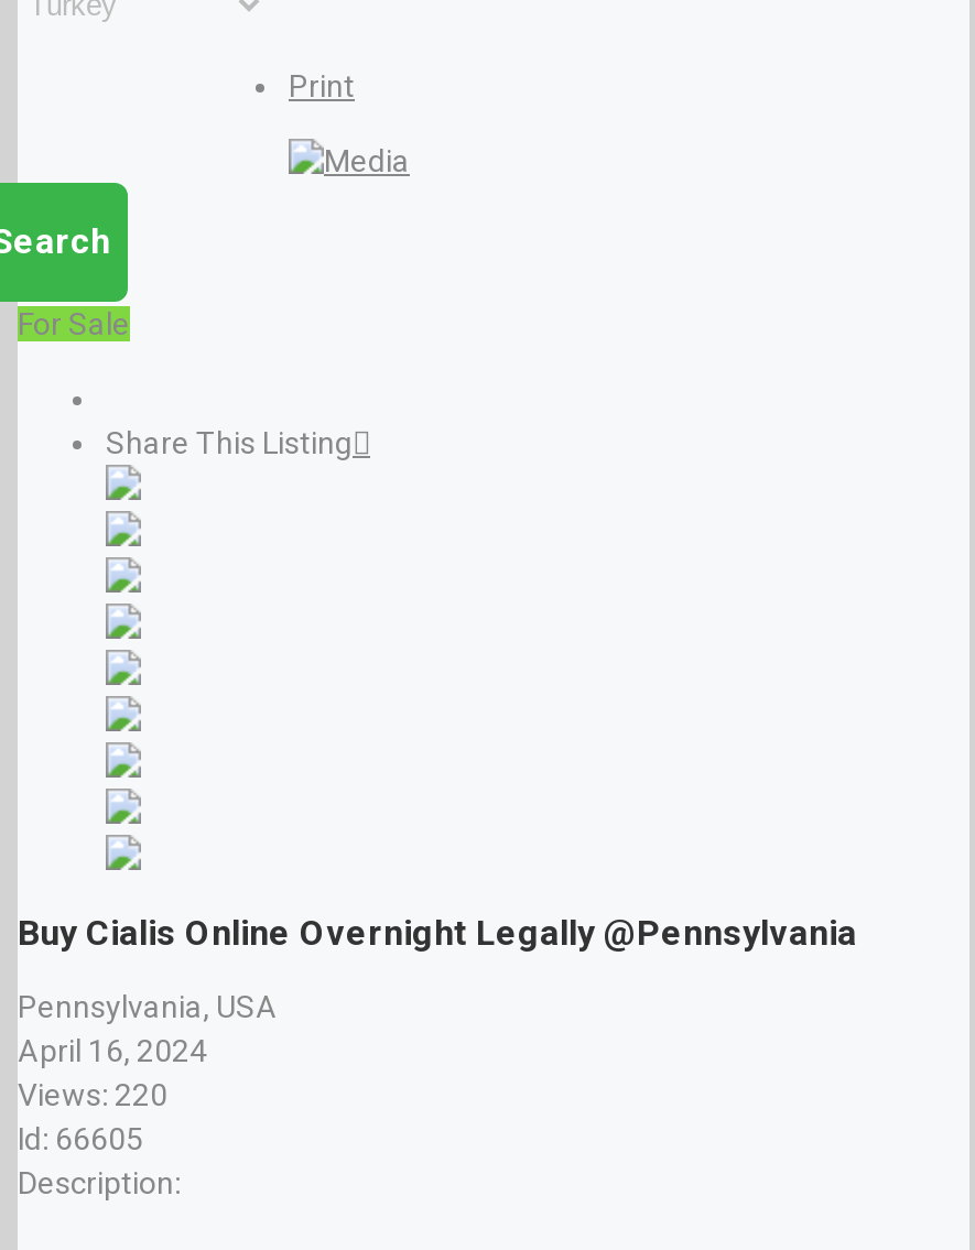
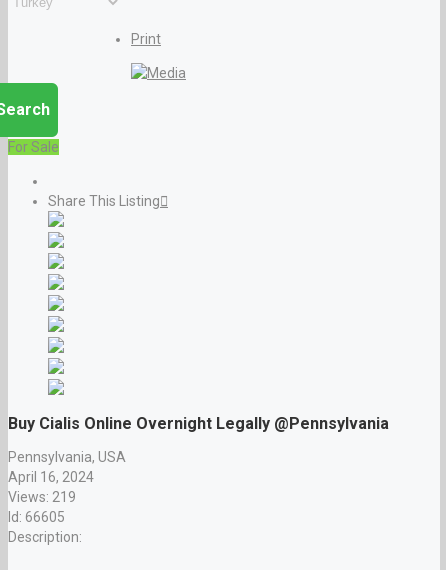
- Views: 220
+ Views: 219
